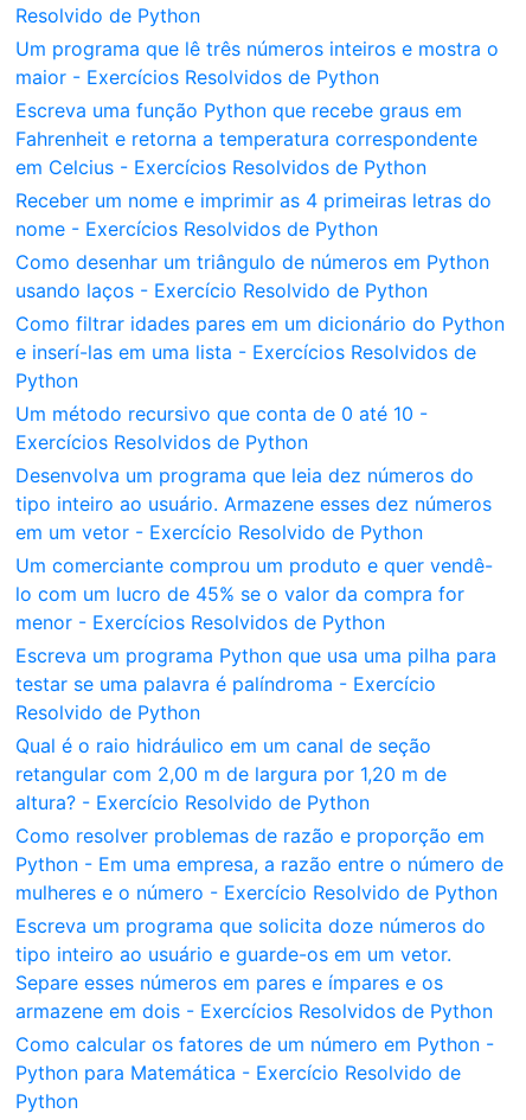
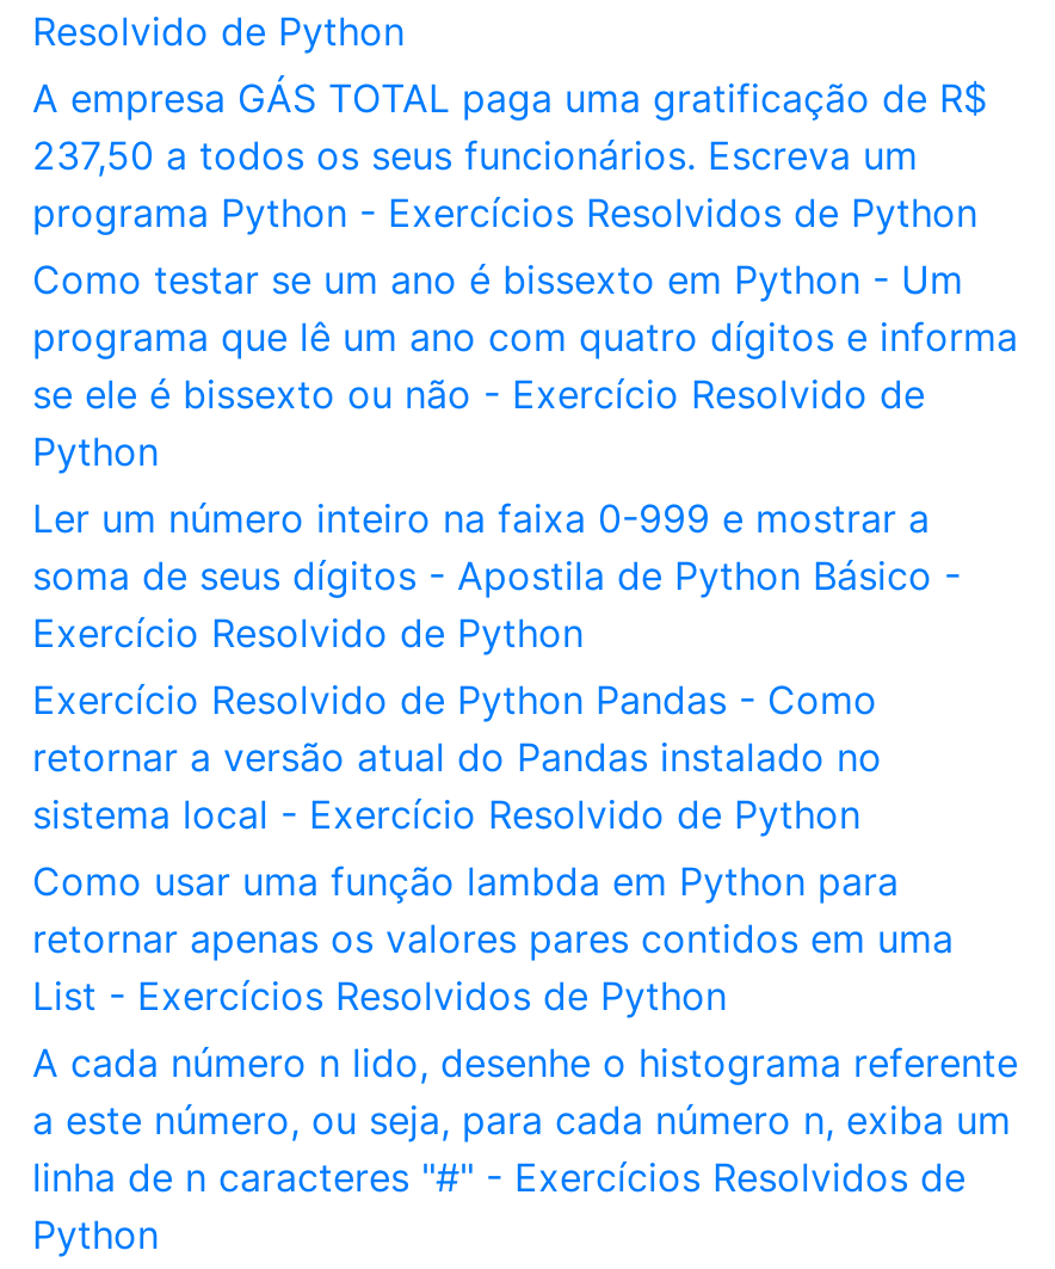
- Um programa que lê três números inteiros e mostra o
- maior - Exercícios Resolvidos de Python
- Escreva uma função Python que recebe graus em
- Fahrenheit e retorna a temperatura correspondente
- em Celcius - Exercícios Resolvidos de Python
- Receber um nome e imprimir as 4 primeiras letras do
- nome - Exercícios Resolvidos de Python
- Como desenhar um triângulo de números em Python
- usando laços - Exercício Resolvido de Python
- Como filtrar idades pares em um dicionário do Python
- e inserí-las em uma lista - Exercícios Resolvidos de
+ A empresa GÁS TOTAL paga uma gratificação de R$
+ 237,50 a todos os seus funcionários. Escreva um
+ programa Python - Exercícios Resolvidos de Python
+ Como testar se um ano é bissexto em Python - Um
+ programa que lê um ano com quatro dígitos e informa
+ se ele é bissexto ou não - Exercício Resolvido de

- Um método recursivo que conta de 0 até 10 -
- Exercícios Resolvidos de Python
- Desenvolva um programa que leia dez números do
- tipo inteiro ao usuário. Armazene esses dez números
- em um vetor - Exercício Resolvido de Python
- Um comerciante comprou um produto e quer vendê-
- lo com um lucro de 45% se o valor da compra for
- menor - Exercícios Resolvidos de Python
- Escreva um programa Python que usa uma pilha para
- testar se uma palavra é palíndroma - Exercício
- Resolvido de Python
- Qual é o raio hidráulico em um canal de seção
- retangular com 2,00 m de largura por 1,20 m de
- altura? - Exercício Resolvido de Python
- Como resolver problemas de razão e proporção em
- Python - Em uma empresa, a razão entre o número de
- mulheres e o número - Exercício Resolvido de Python
- Escreva um programa que solicita doze números do
- tipo inteiro ao usuário e guarde-os em um vetor.
- Separe esses números em pares e ímpares e os
- armazene em dois - Exercícios Resolvidos de Python
- Como calcular os fatores de um número em Python -
- Python para Matemática - Exercício Resolvido de
+ Ler um número inteiro na faixa 0-999 e mostrar a
+ soma de seus dígitos - Apostila de Python Básico -
+ Exercício Resolvido de Python
+ Exercício Resolvido de Python Pandas - Como
+ retornar a versão atual do Pandas instalado no
+ sistema local - Exercício Resolvido de Python
+ Como usar uma função lambda em Python para
+ retornar apenas os valores pares contidos em uma
+ List - Exercícios Resolvidos de Python
+ A cada número n lido, desenhe o histograma referente
+ a este número, ou seja, para cada número n, exiba um
+ linha de n caracteres "#" - Exercícios Resolvidos de
